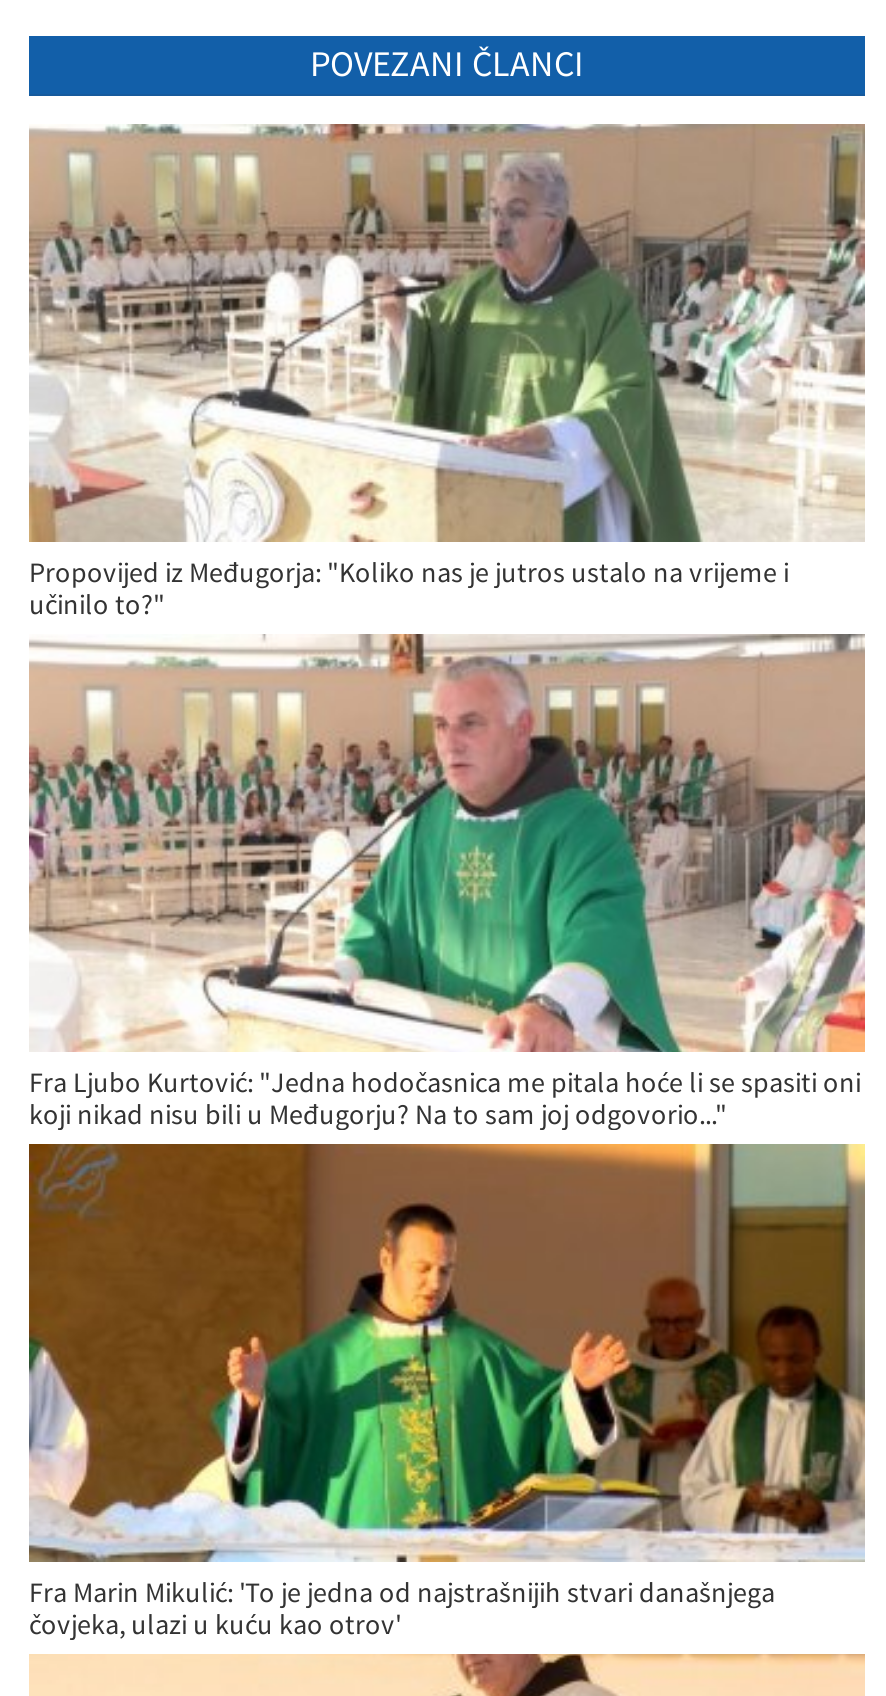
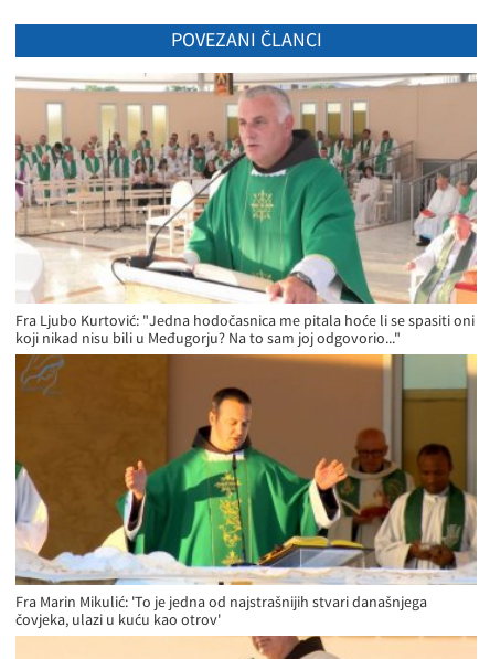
- [image]
- Propovijed iz Međugorja: "Koliko nas je jutros ustalo na vrijeme i
- učinilo to?"
